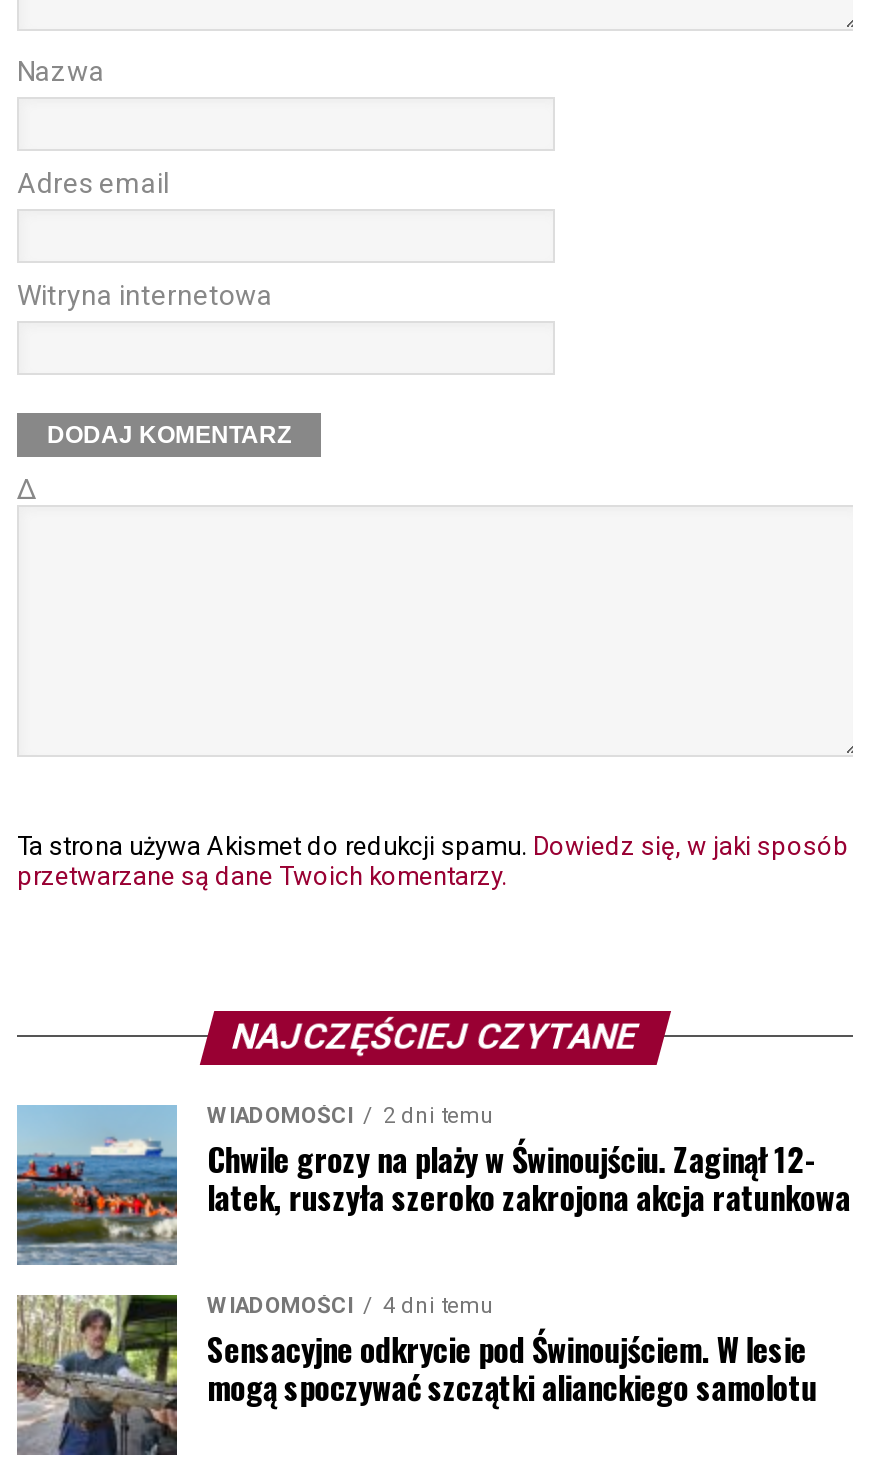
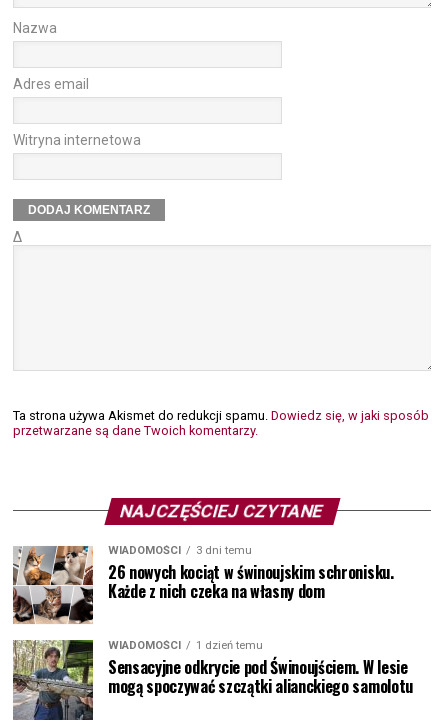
- [image]
- 2 dni temu
- Chwile grozy na plaży w Świnoujściu. Zaginął 12-
- latek, ruszyła szeroko zakrojona akcja ratunkowa
+ [image]
+ 3 dni temu
+ 26 nowych kociąt w świnoujskim schronisku.
+ Każde z nich czeka na własny dom

- WIADOMOŚCI 4 dni temu
+ WIADOMOŚCI 1 dzień temu
